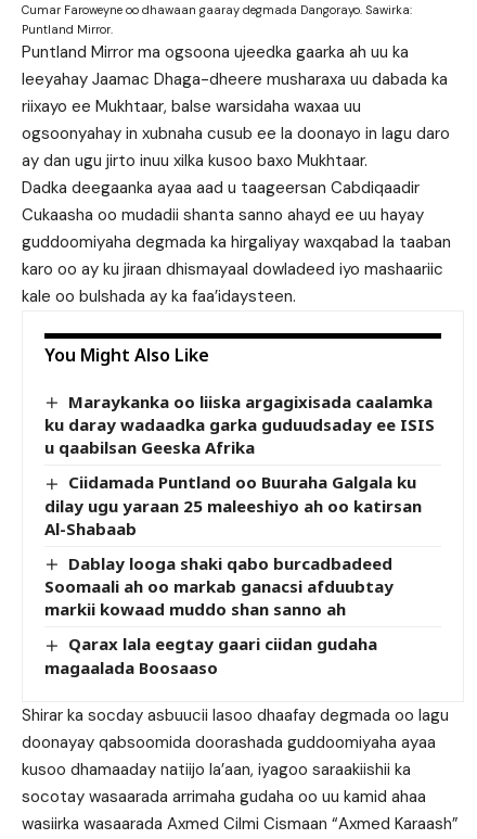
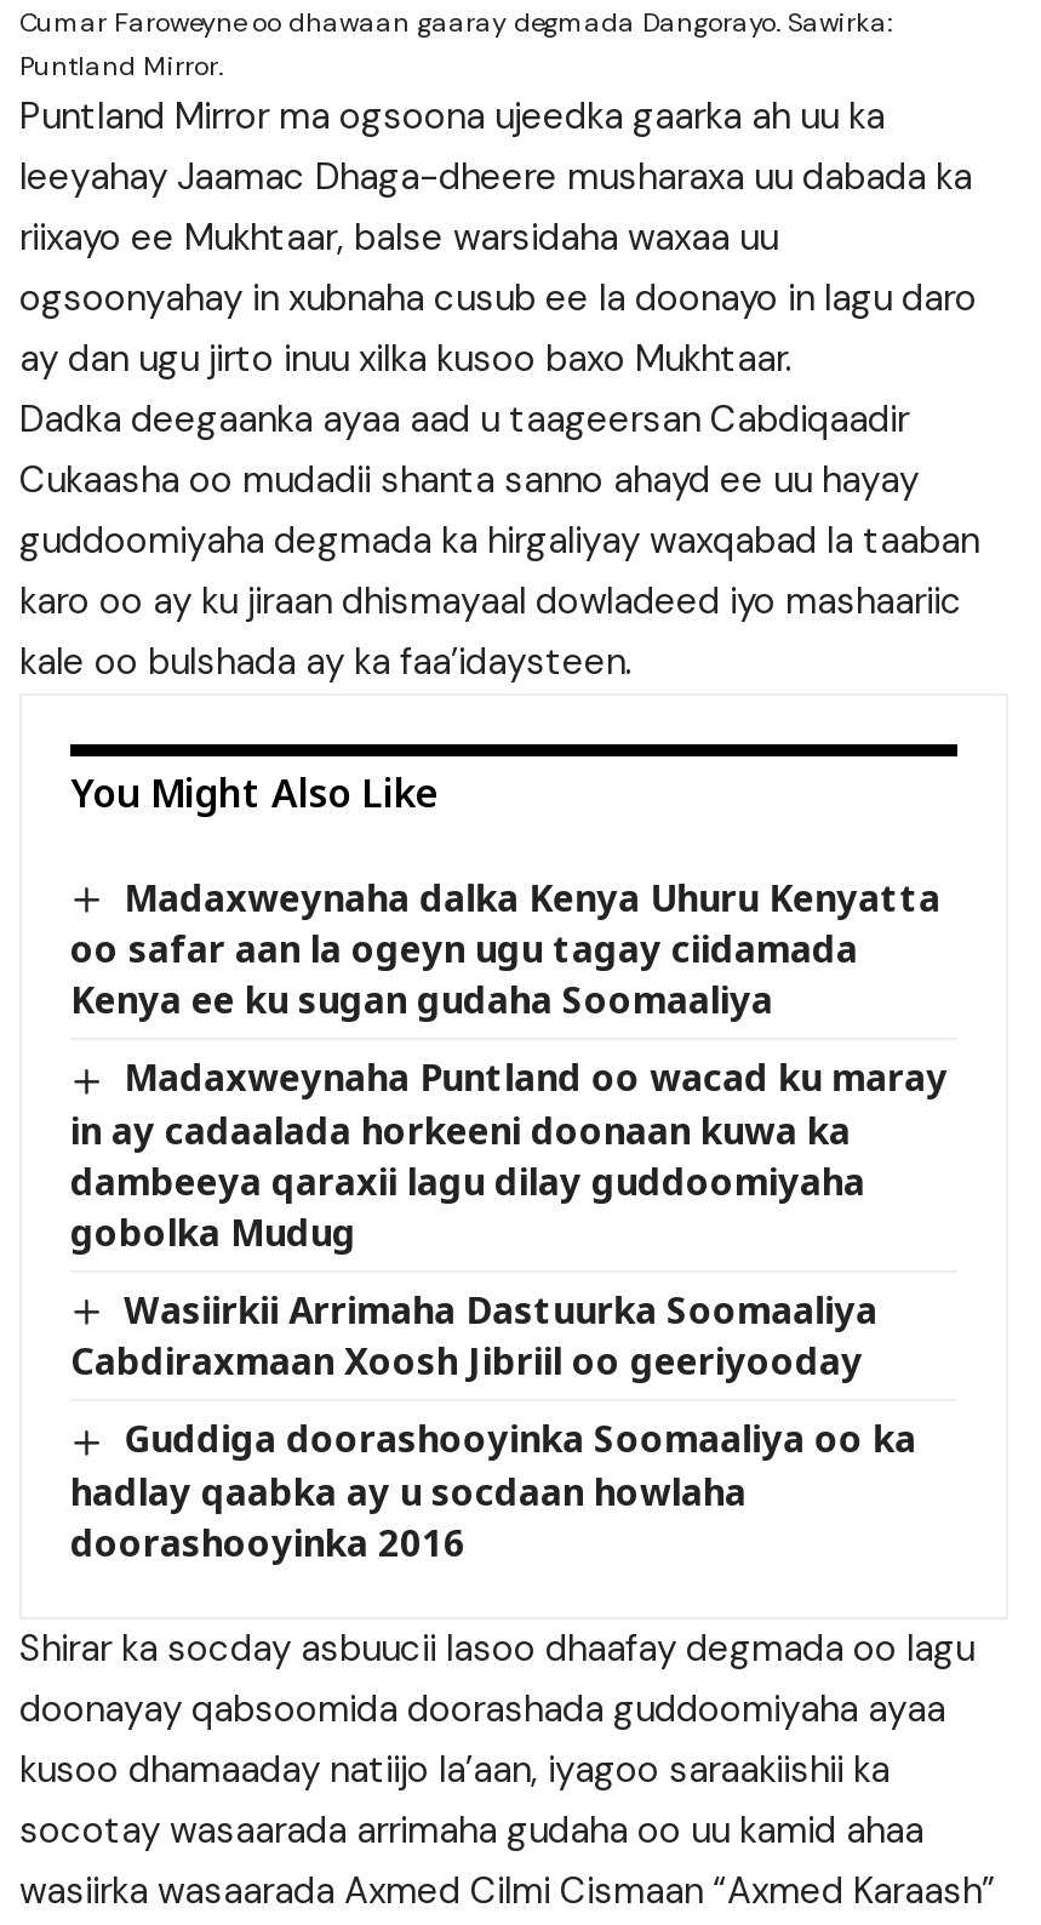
- Maraykanka oo liiska argagixisada caalamka
- ku daray wadaadka garka guduudsaday ee ISIS
- u qaabilsan Geeska Afrika
+ Madaxweynaha dalka Kenya Uhuru Kenyatta
+ oo safar aan la ogeyn ugu tagay ciidamada
+ Kenya ee ku sugan gudaha Soomaaliya

- Ciidamada Puntland oo Buuraha Galgala ku
- dilay ugu yaraan 25 maleeshiyo ah oo katirsan
- Al-Shabaab
+ Madaxweynaha Puntland oo wacad ku maray
+ in ay cadaalada horkeeni doonaan kuwa ka
+ dambeeya qaraxii lagu dilay guddoomiyaha
+ gobolka Mudug

- Dablay looga shaki qabo burcadbadeed
- Soomaali ah oo markab ganacsi afduubtay
- markii kowaad muddo shan sanno ah
+ Wasiirkii Arrimaha Dastuurka Soomaaliya
+ Cabdiraxmaan Xoosh Jibriil oo geeriyooday

- Qarax lala eegtay gaari ciidan gudaha
- magaalada Boosaaso
+ Guddiga doorashooyinka Soomaaliya oo ka
+ hadlay qaabka ay u socdaan howlaha
+ doorashooyinka 2016
